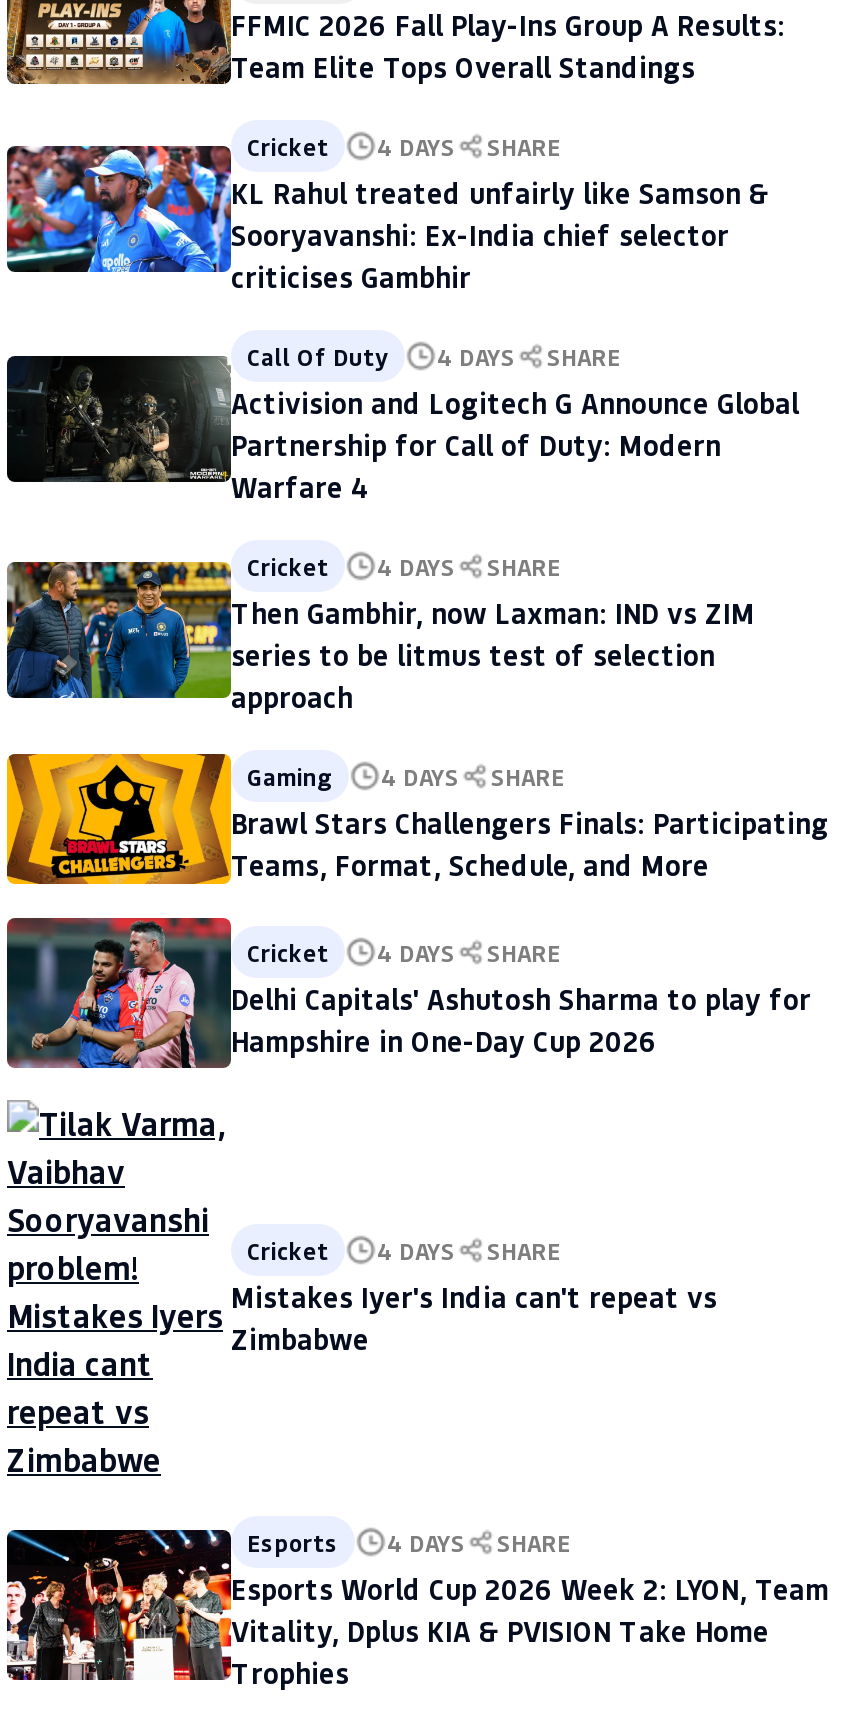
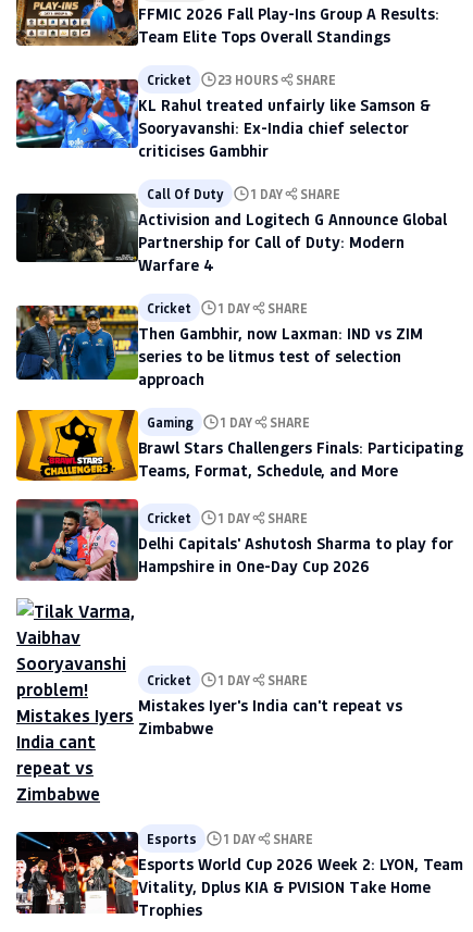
- Cricket 4 DAYS SHARE
+ Cricket 23 HOURS SHARE

- Call Of Duty 4 DAYS SHARE
+ Call Of Duty 1 DAY SHARE

- Cricket 4 DAYS SHARE
+ Cricket 1 DAY SHARE

- Gaming 4 DAYS SHARE
+ Gaming 1 DAY SHARE

- Cricket 4 DAYS SHARE
+ Cricket 1 DAY SHARE

- Cricket 4 DAYS SHARE
+ Cricket 1 DAY SHARE

- Esports 4 DAYS SHARE
+ Esports 1 DAY SHARE
